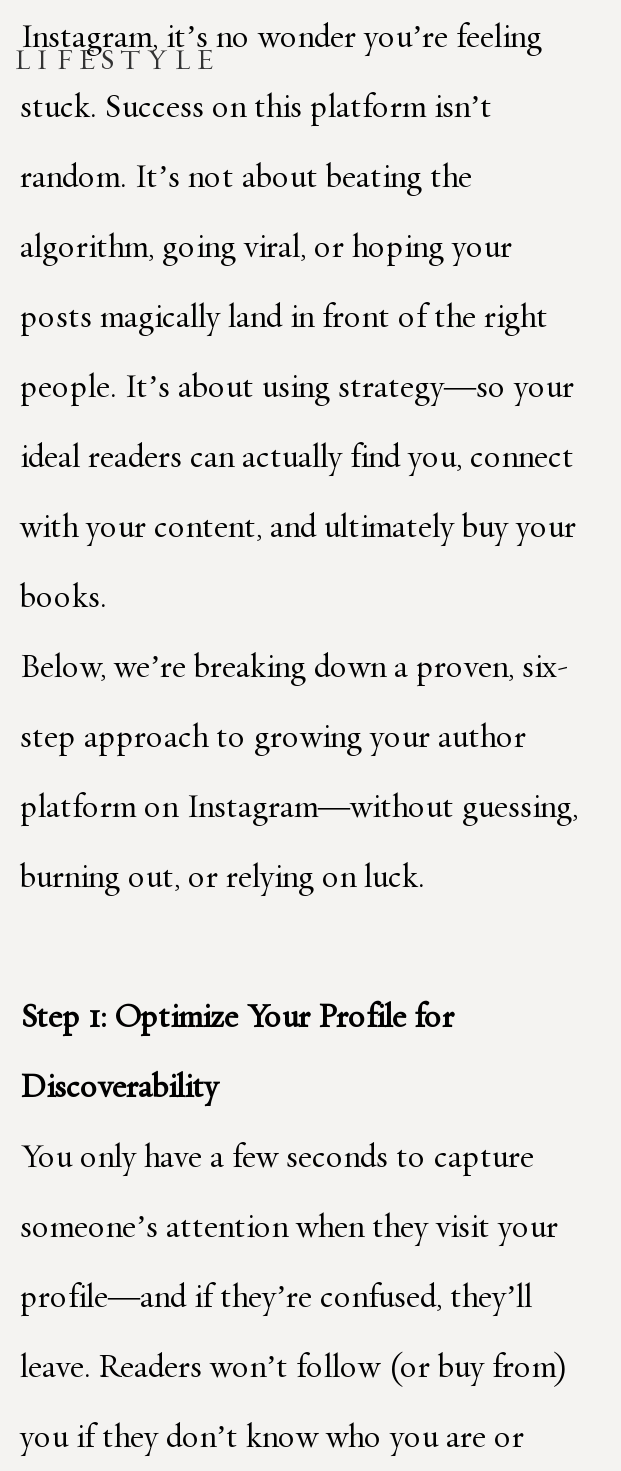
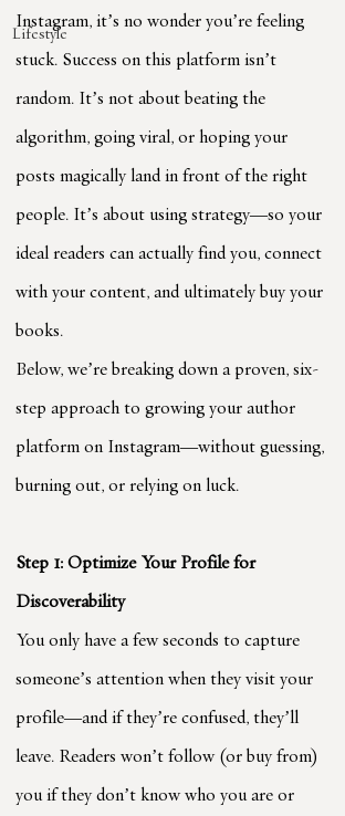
- L I F E S T Y L E
+ Lifestyle
